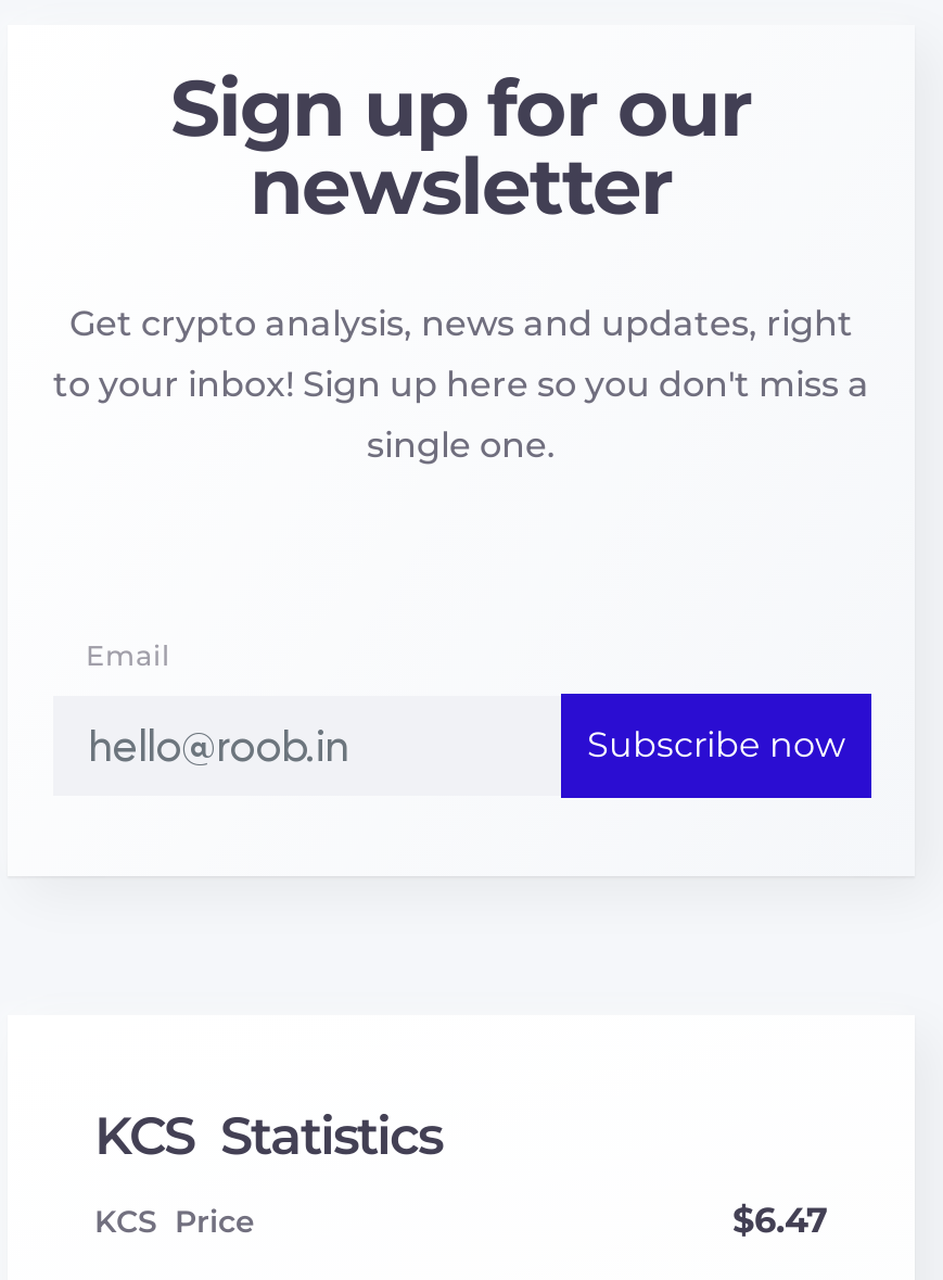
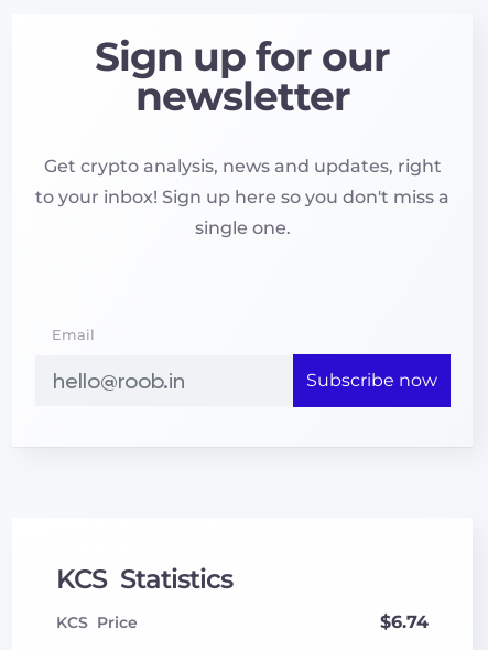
- $6.47
+ $6.74
